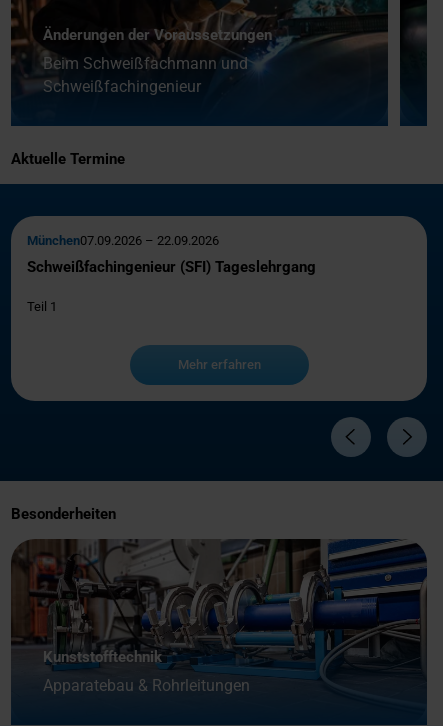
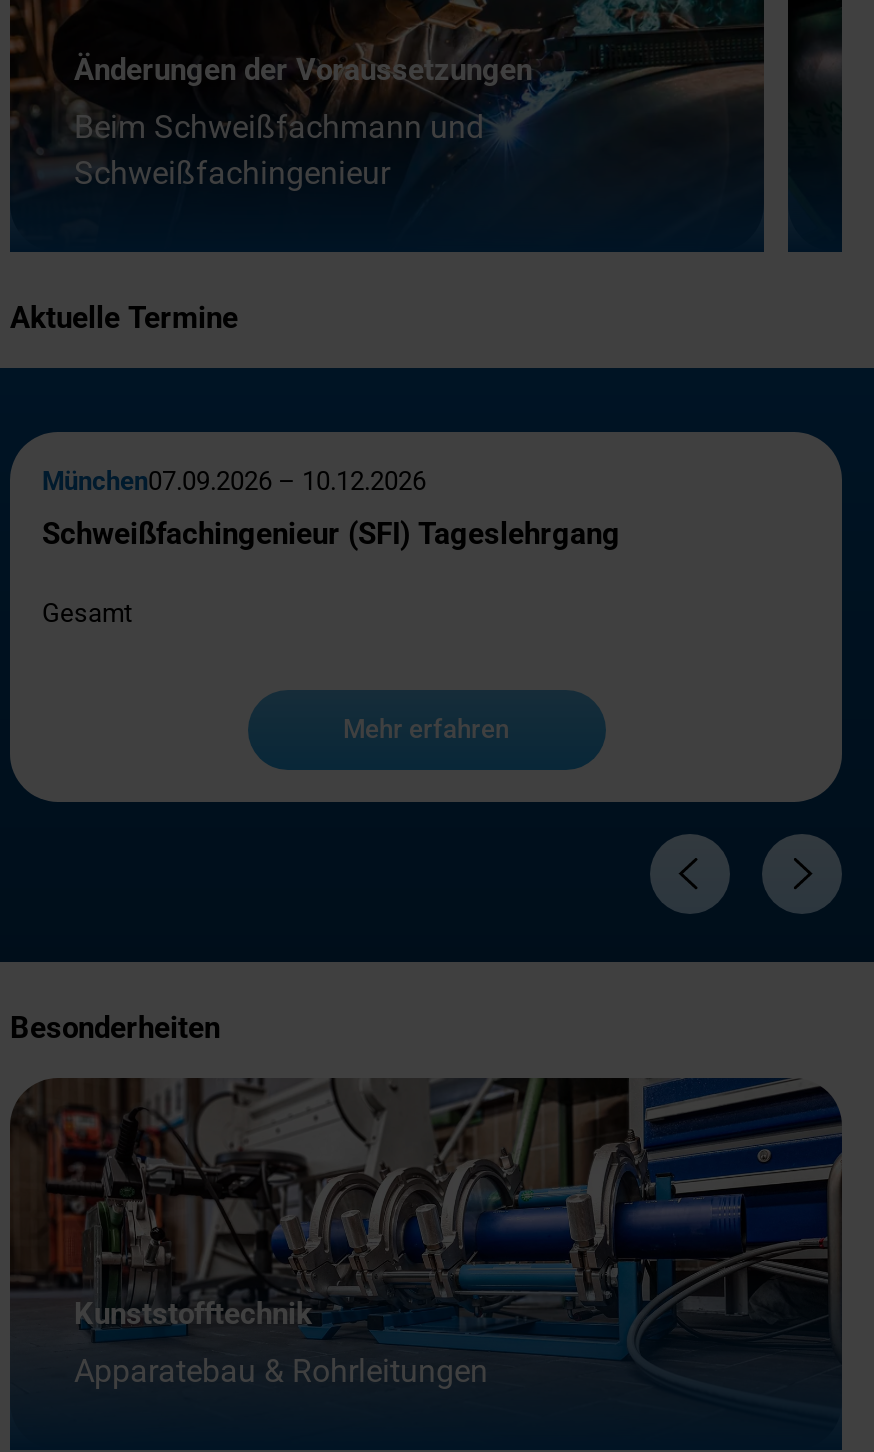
- München07.09.2026 – 22.09.2026
+ München07.09.2026 – 10.12.2026

- Teil 1
+ Gesamt
